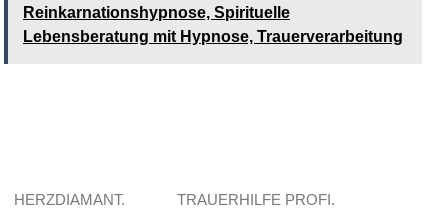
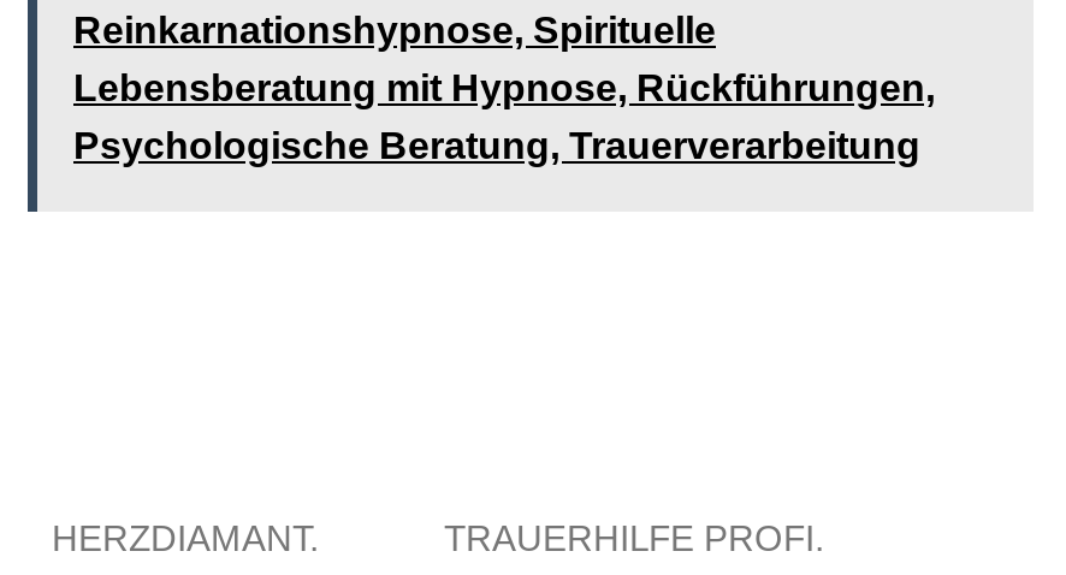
- Lebensberatung mit Hypnose, Trauerverarbeitung
+ Lebensberatung mit Hypnose, Rückführungen,
+ Psychologische Beratung, Trauerverarbeitung
